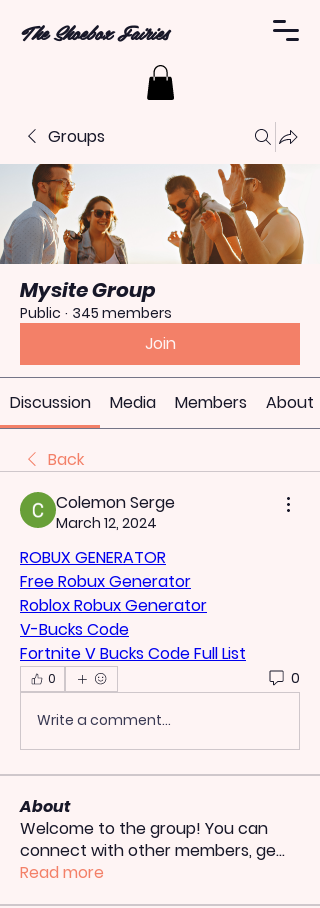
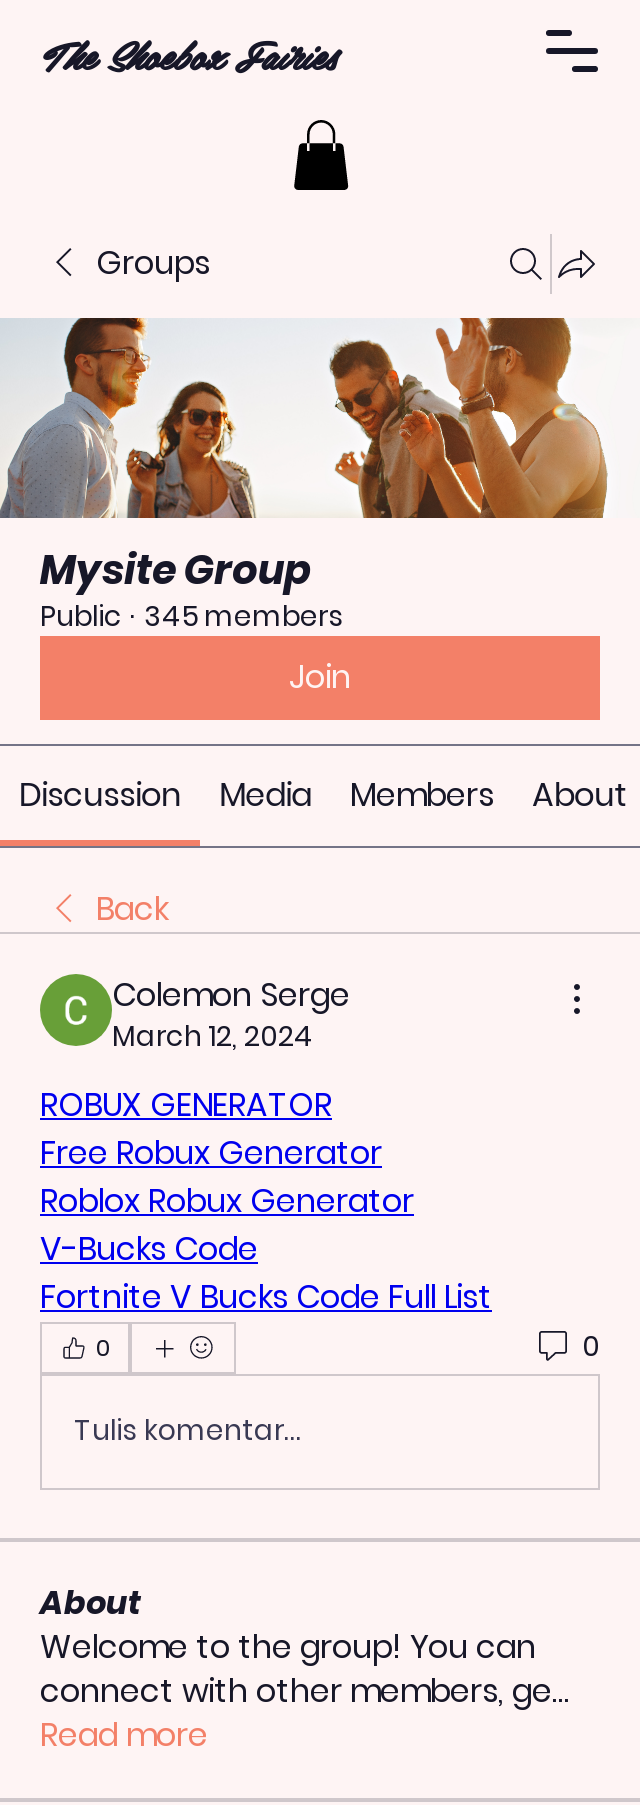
- Write a comment...
+ Tulis komentar...
